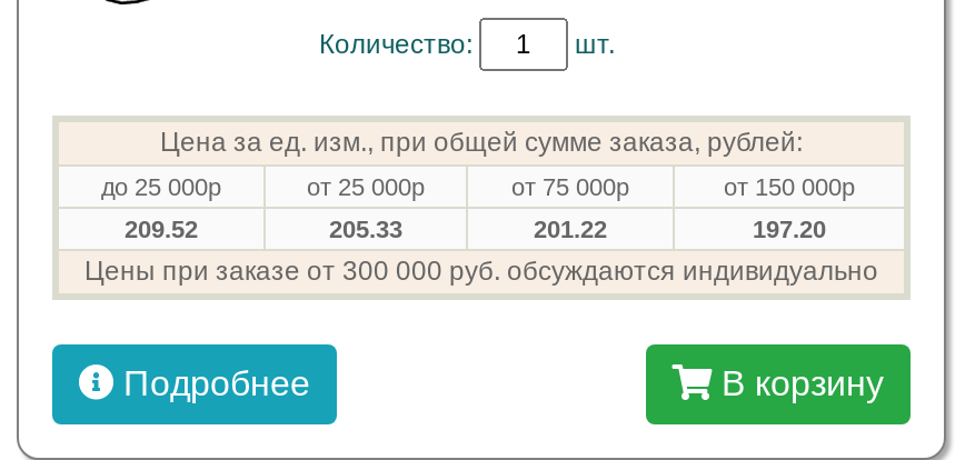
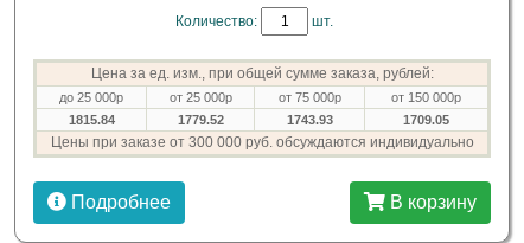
- 209.52
+ 1815.84

- 205.33
+ 1779.52

- 201.22
+ 1743.93

- 197.20
+ 1709.05
